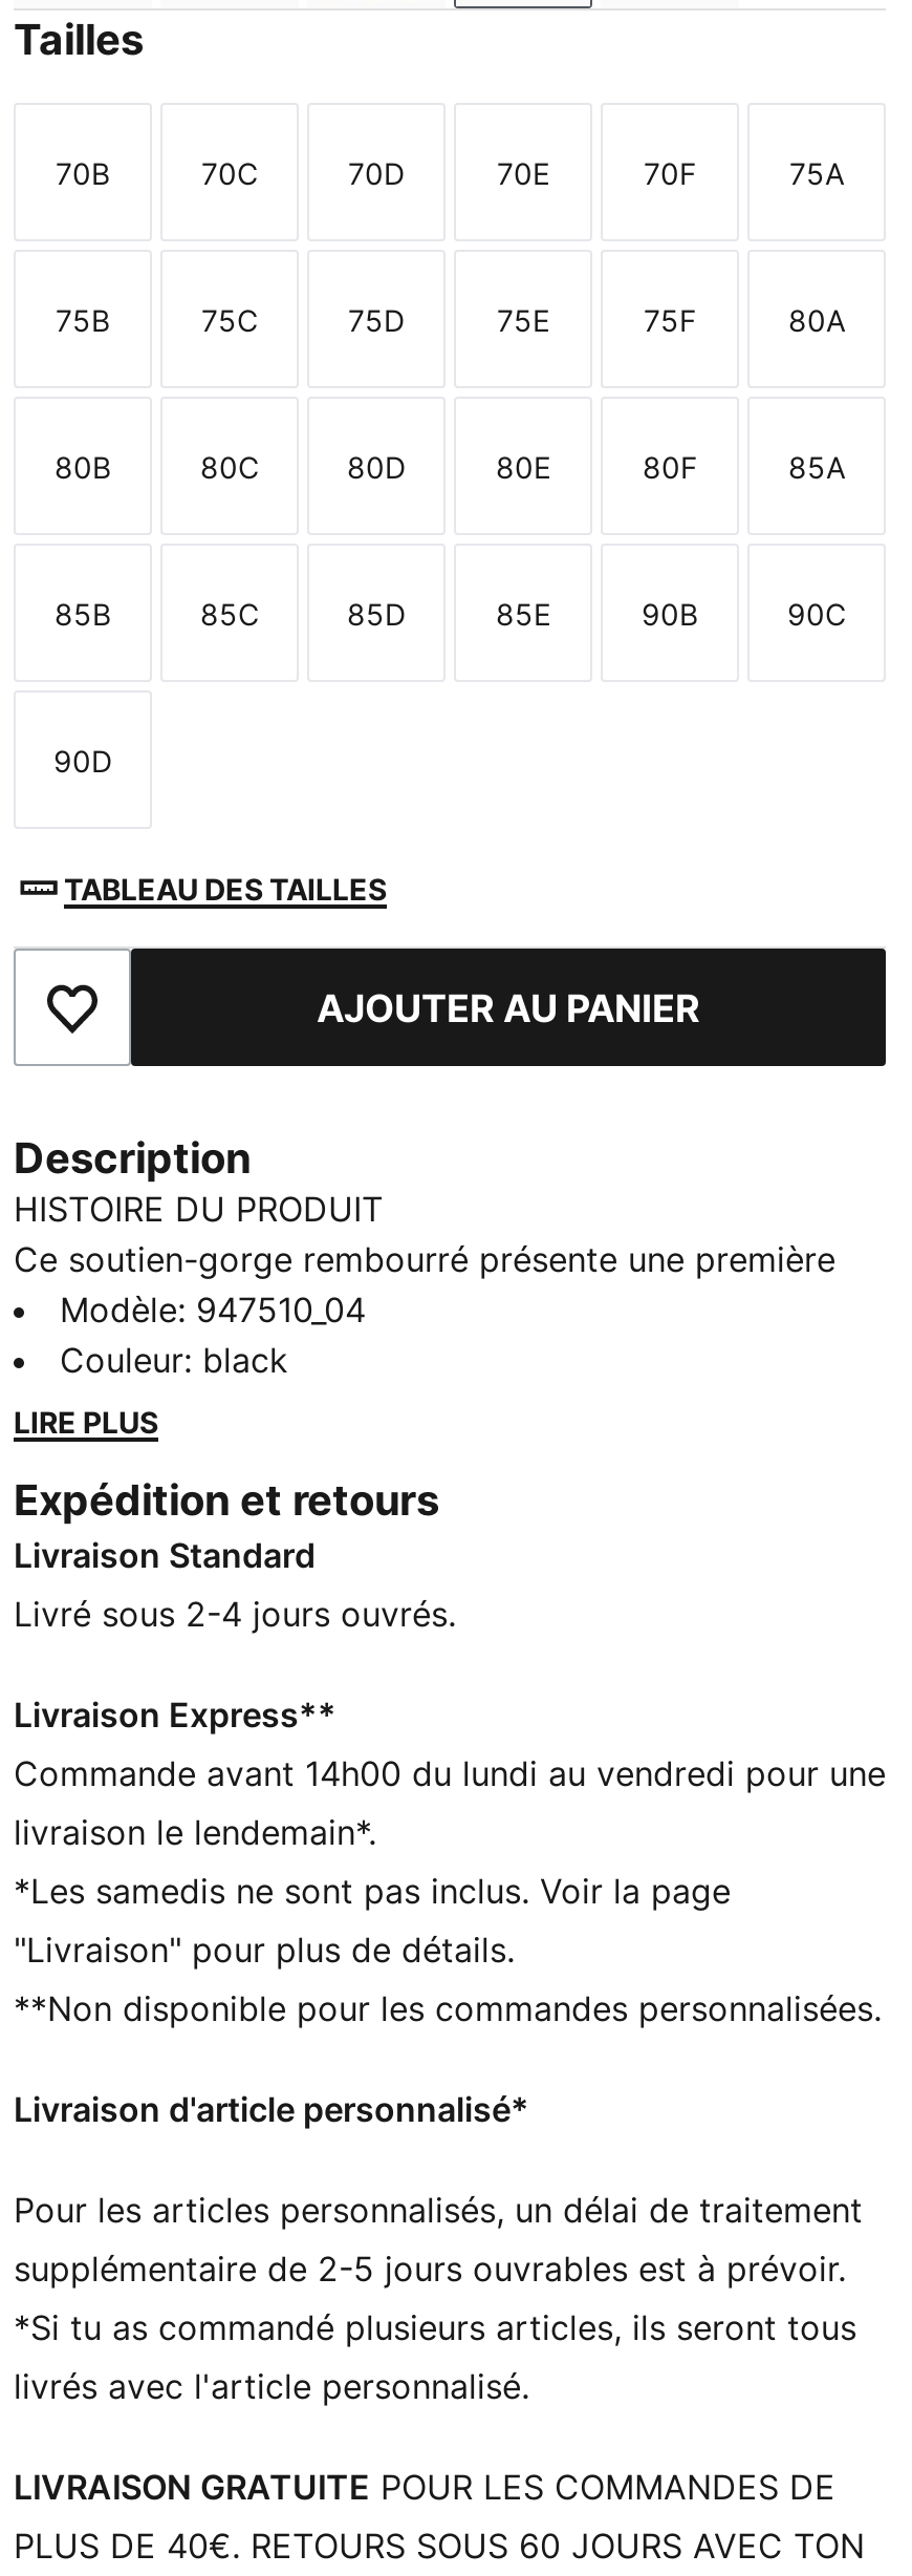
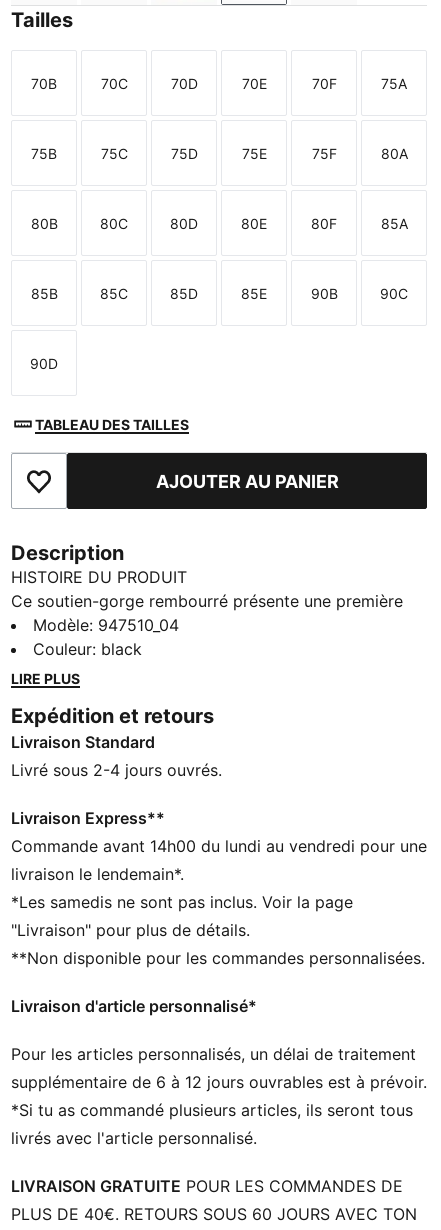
- supplémentaire de 2-5 jours ouvrables est à prévoir.
+ supplémentaire de 6 à 12 jours ouvrables est à prévoir.
